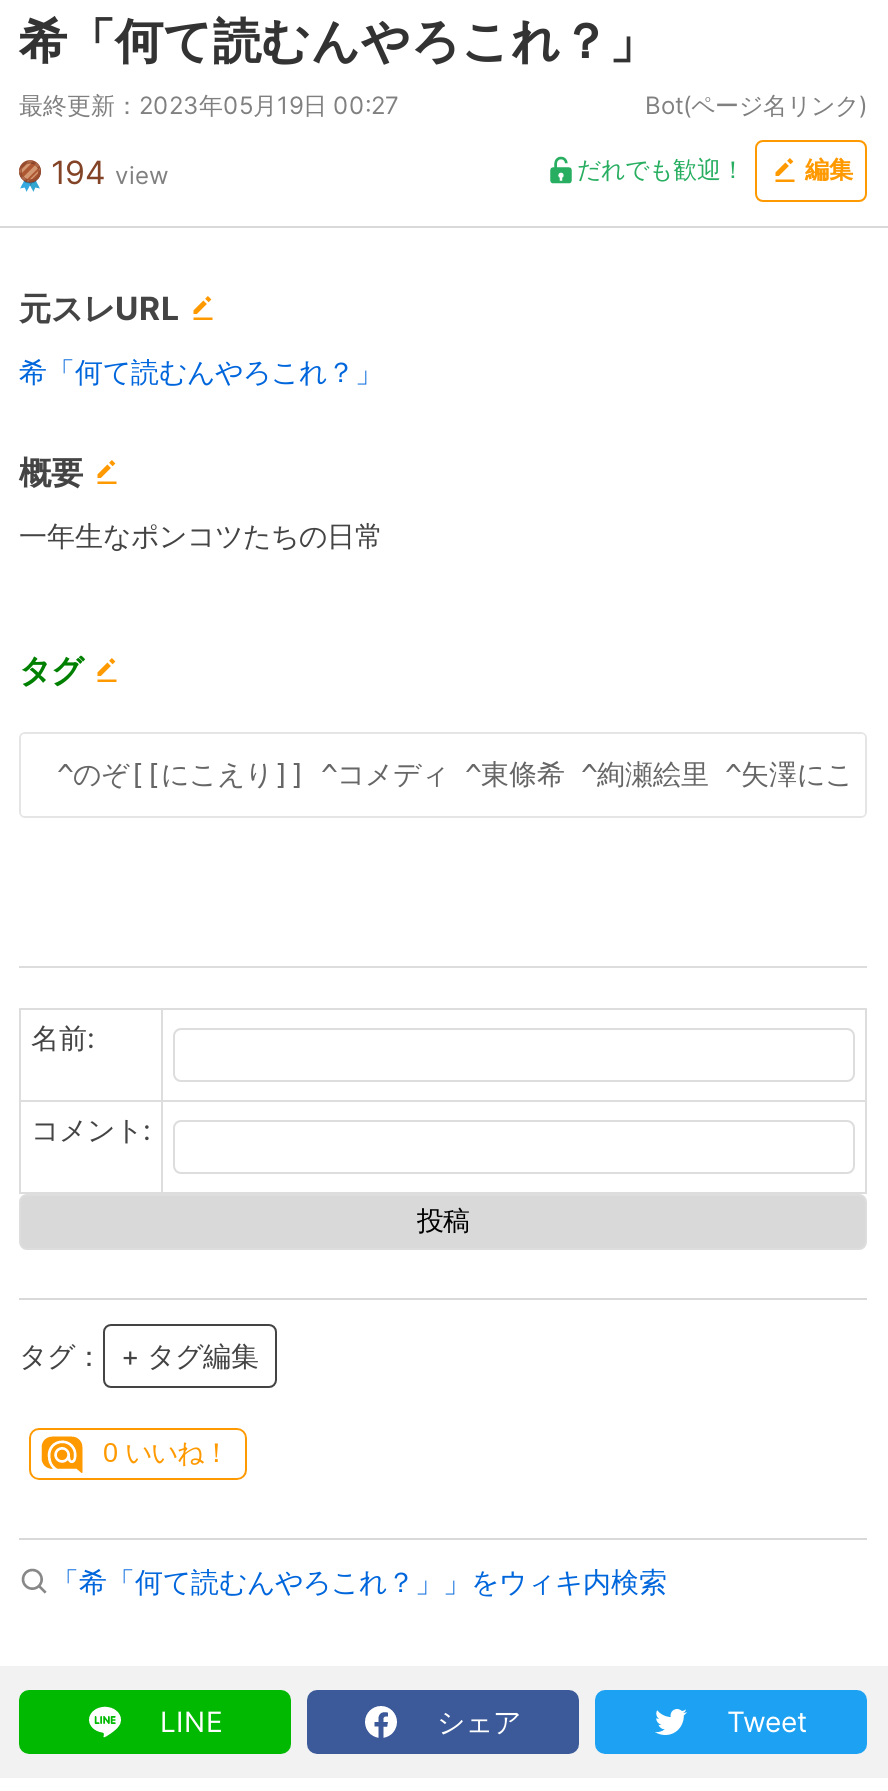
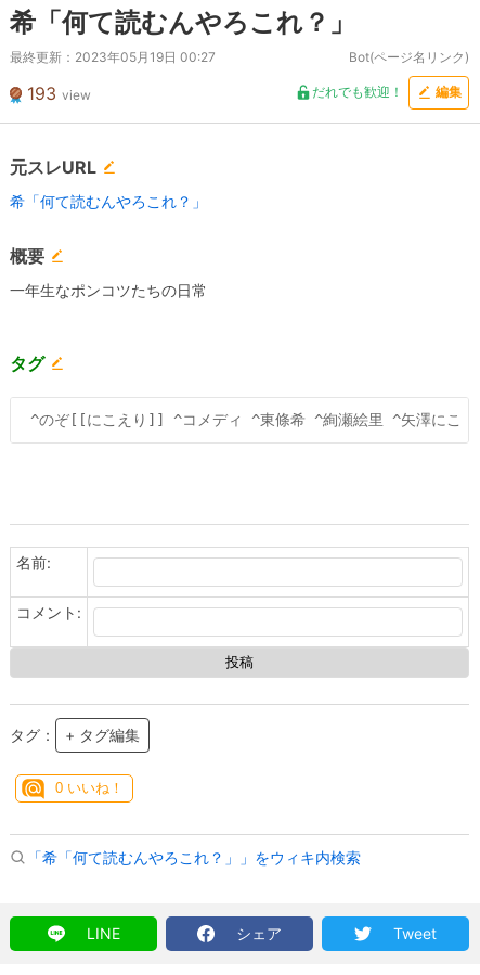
- 194 view
+ 193 view
